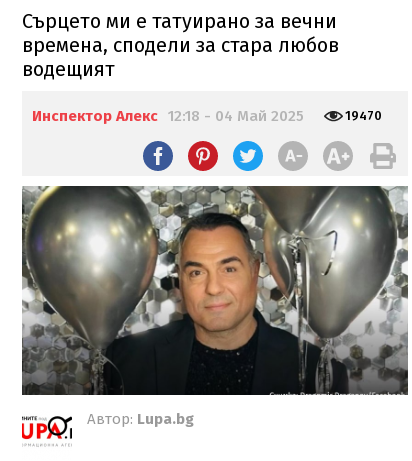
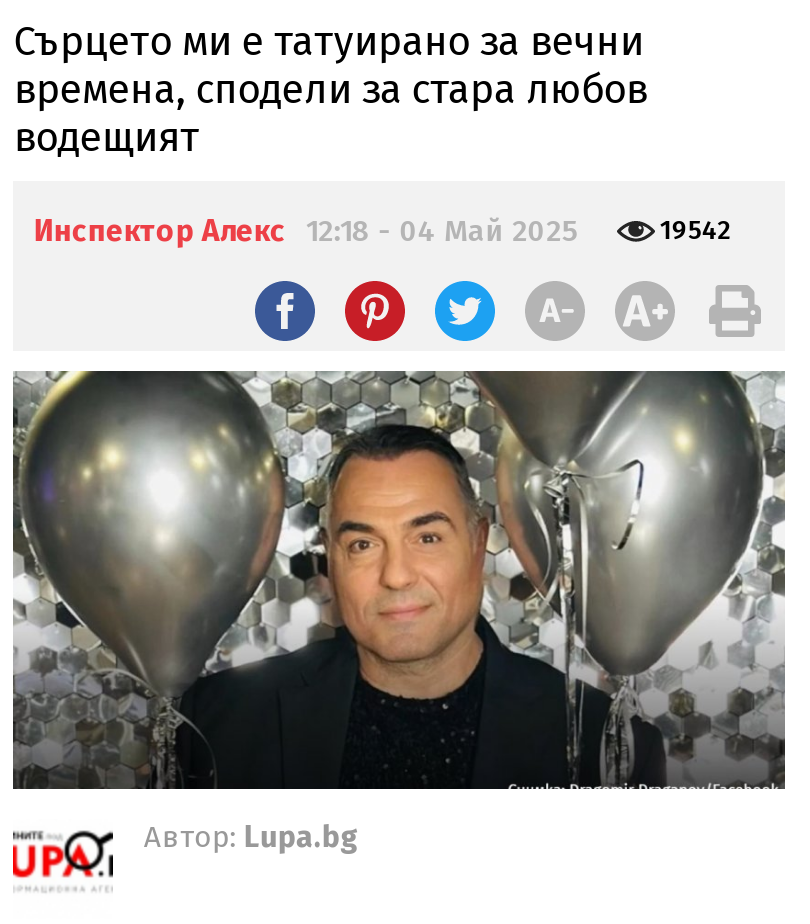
- 19470
+ 19542
